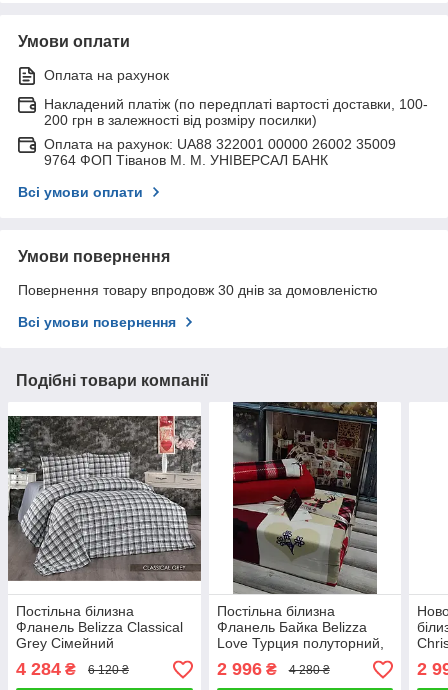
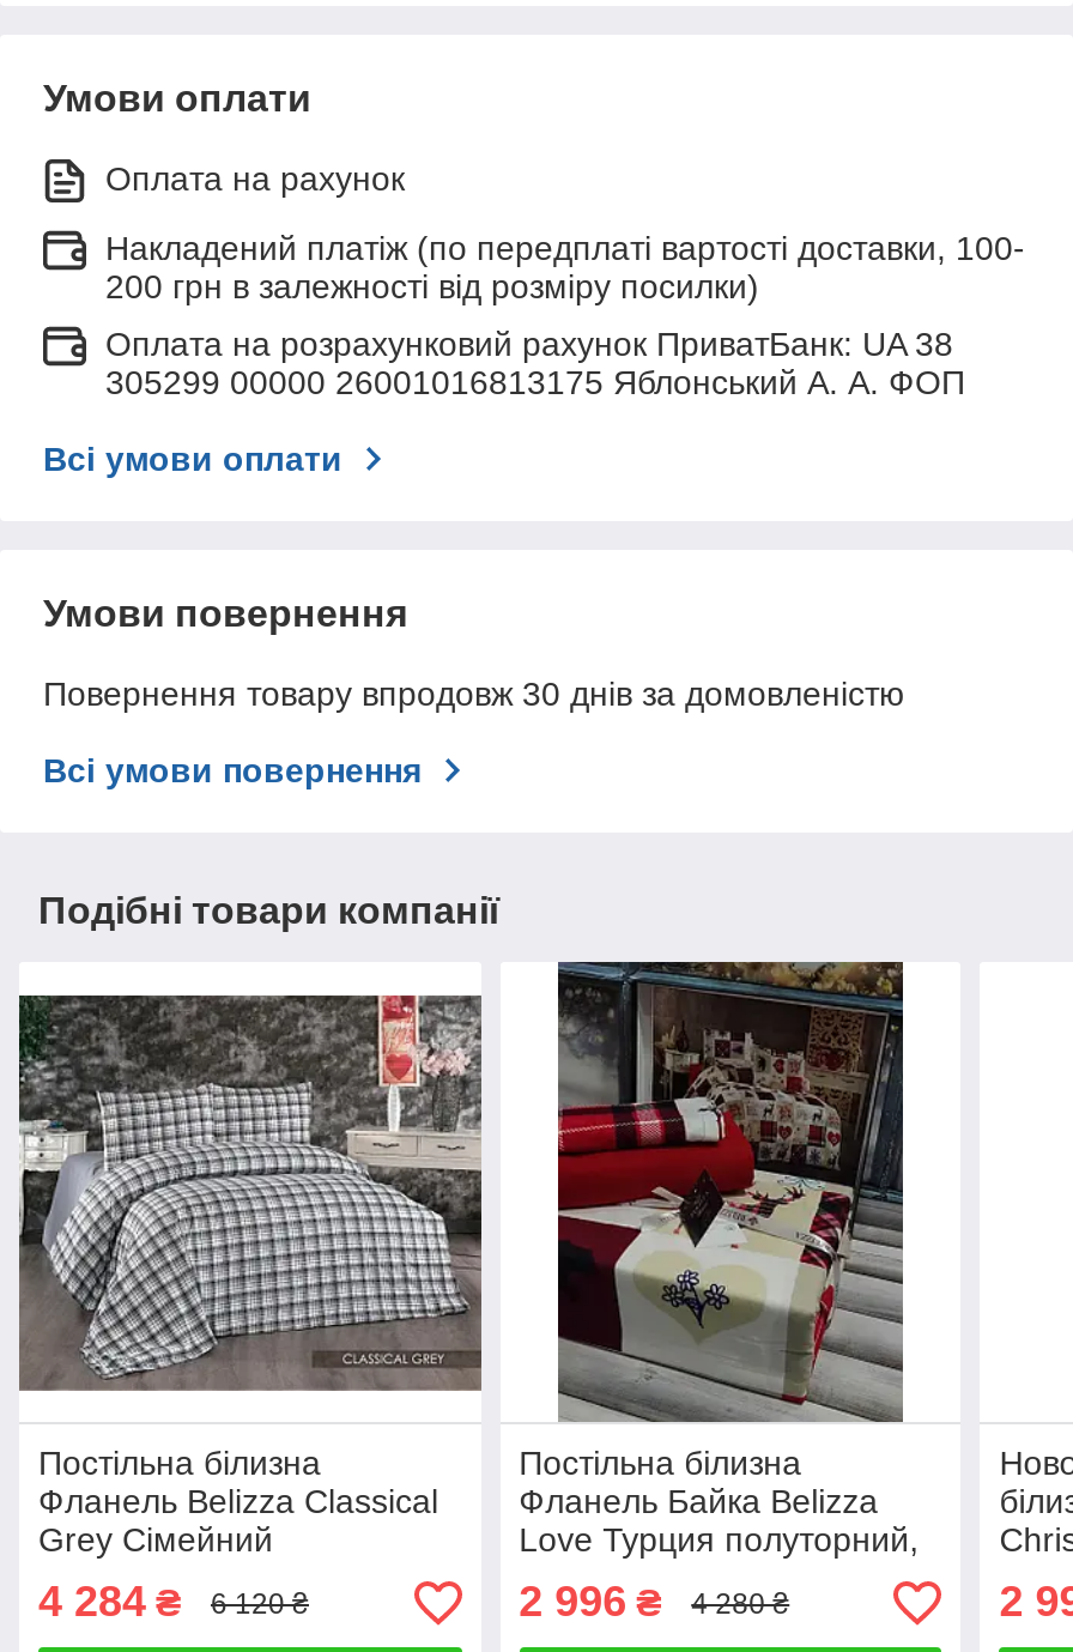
- Оплата на рахунок: UA88 322001 00000 26002 35009
- 9764 ФОП Тіванов М. М. УНІВЕРСАЛ БАНК
+ Оплата на розрахунковий рахунок ПриватБанк: UA 38
+ 305299 00000 26001016813175 Яблонський А. А. ФОП
